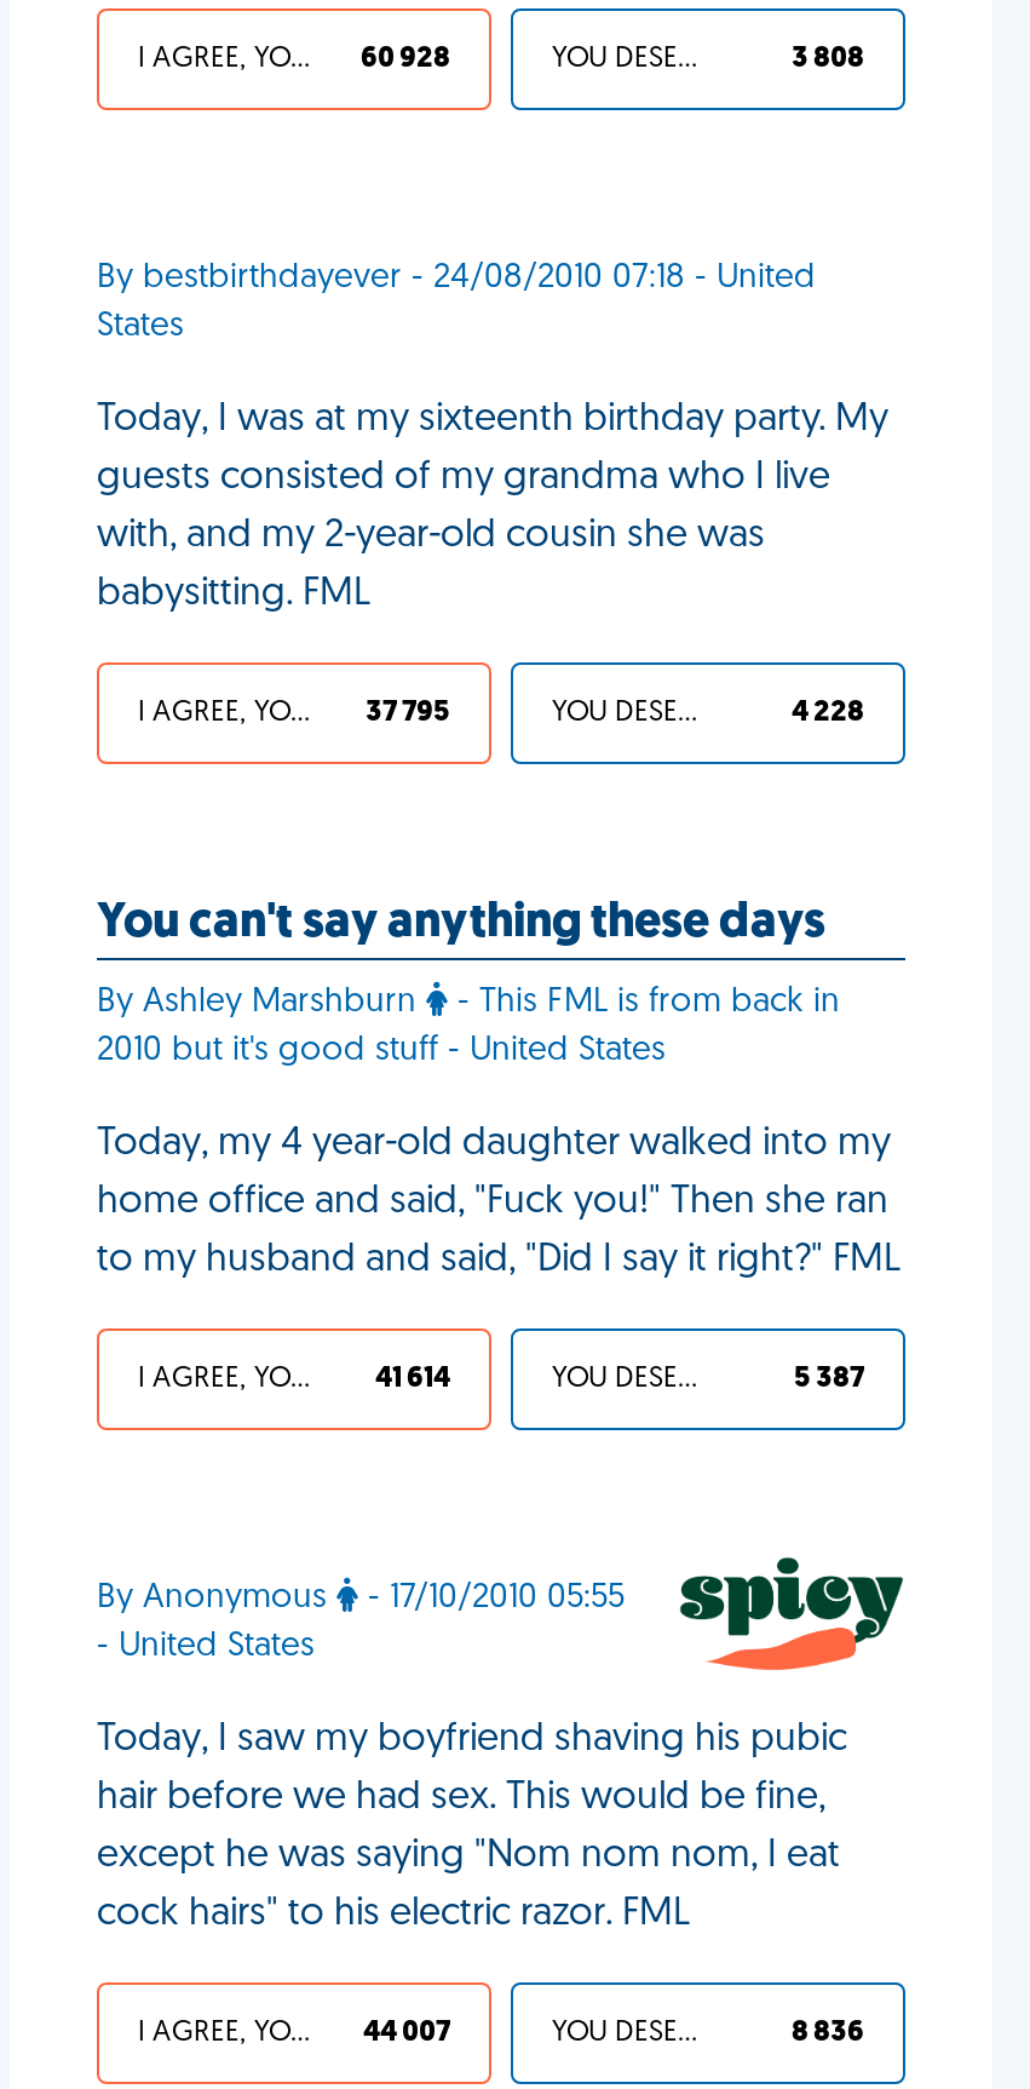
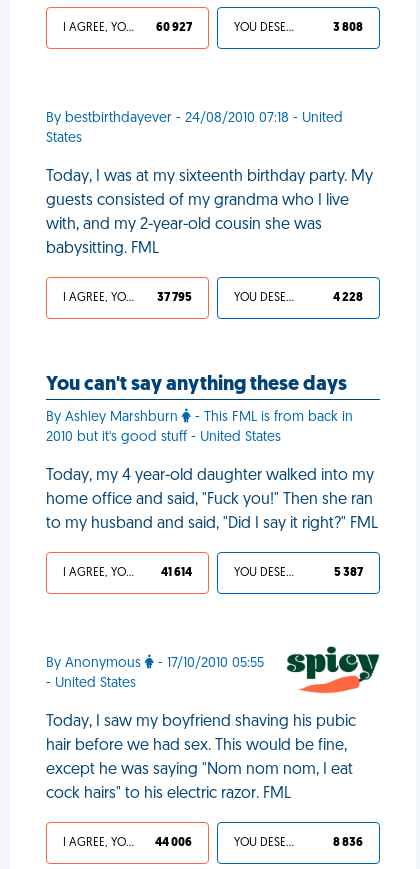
- 60 928
+ 60 927

- 44 007
+ 44 006
